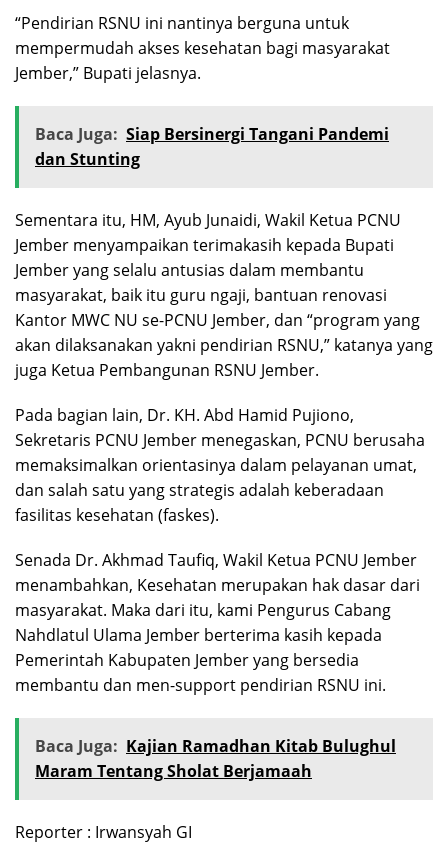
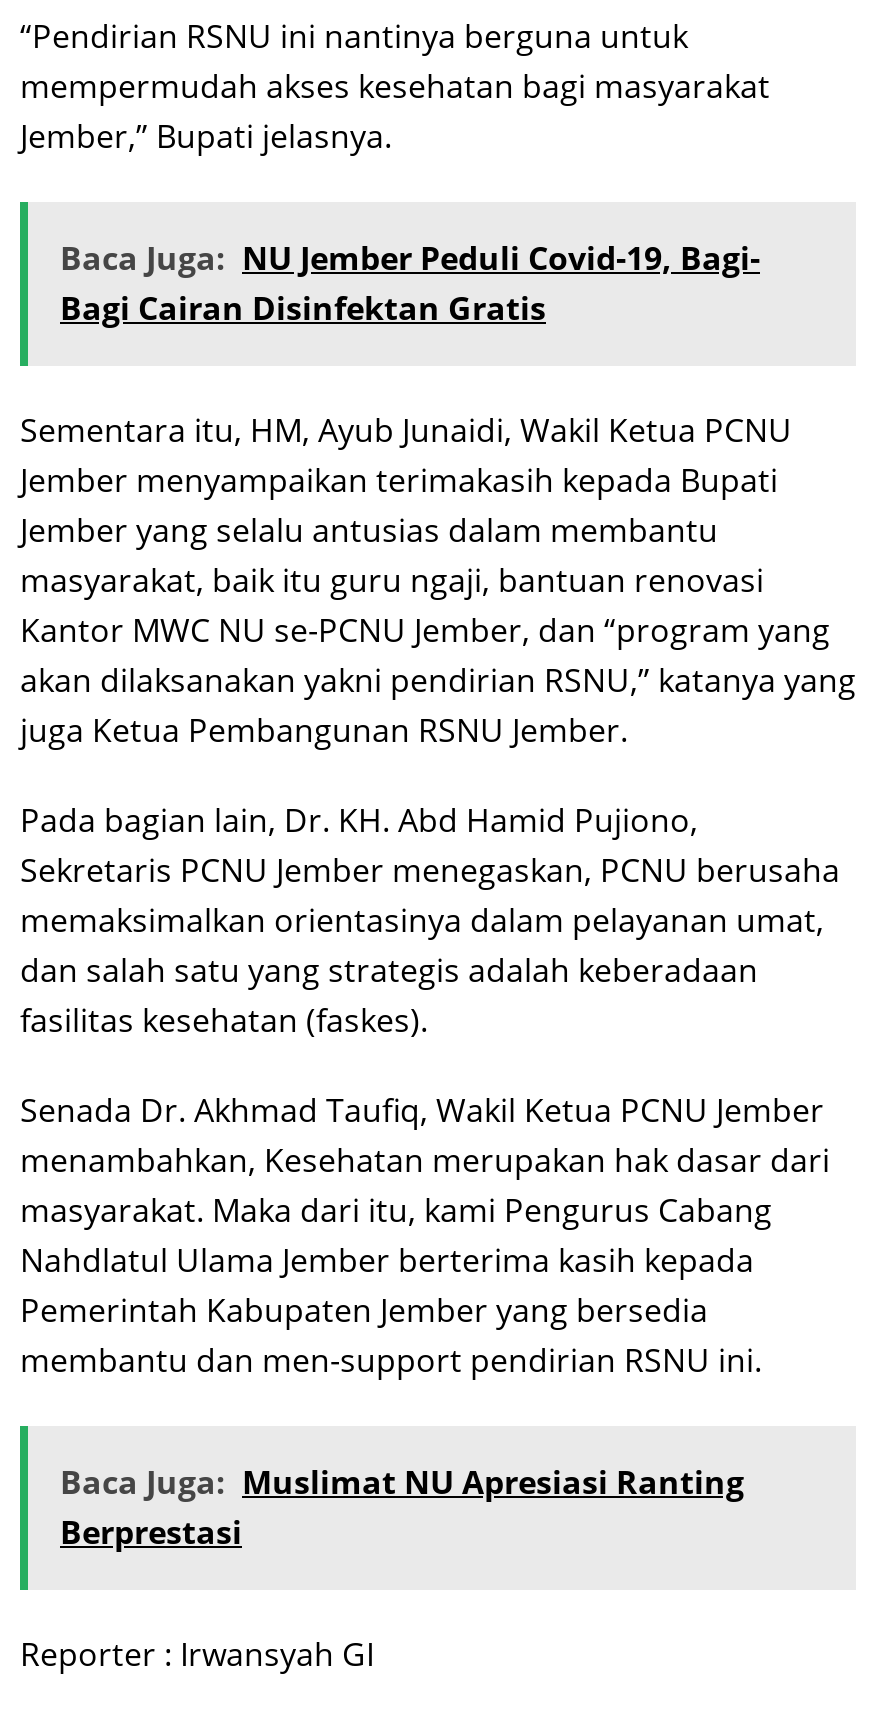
- Baca Juga: Siap Bersinergi Tangani Pandemi
- dan Stunting
+ Baca Juga: NU Jember Peduli Covid-19, Bagi-
+ Bagi Cairan Disinfektan Gratis

- Baca Juga: Kajian Ramadhan Kitab Bulughul
- Maram Tentang Sholat Berjamaah
+ Baca Juga: Muslimat NU Apresiasi Ranting
+ Berprestasi
